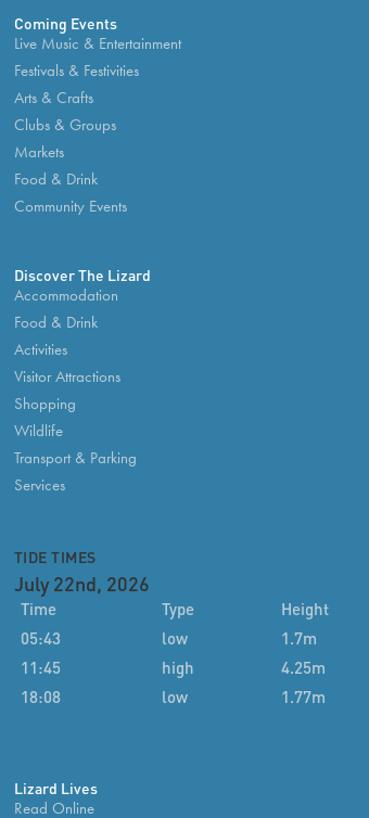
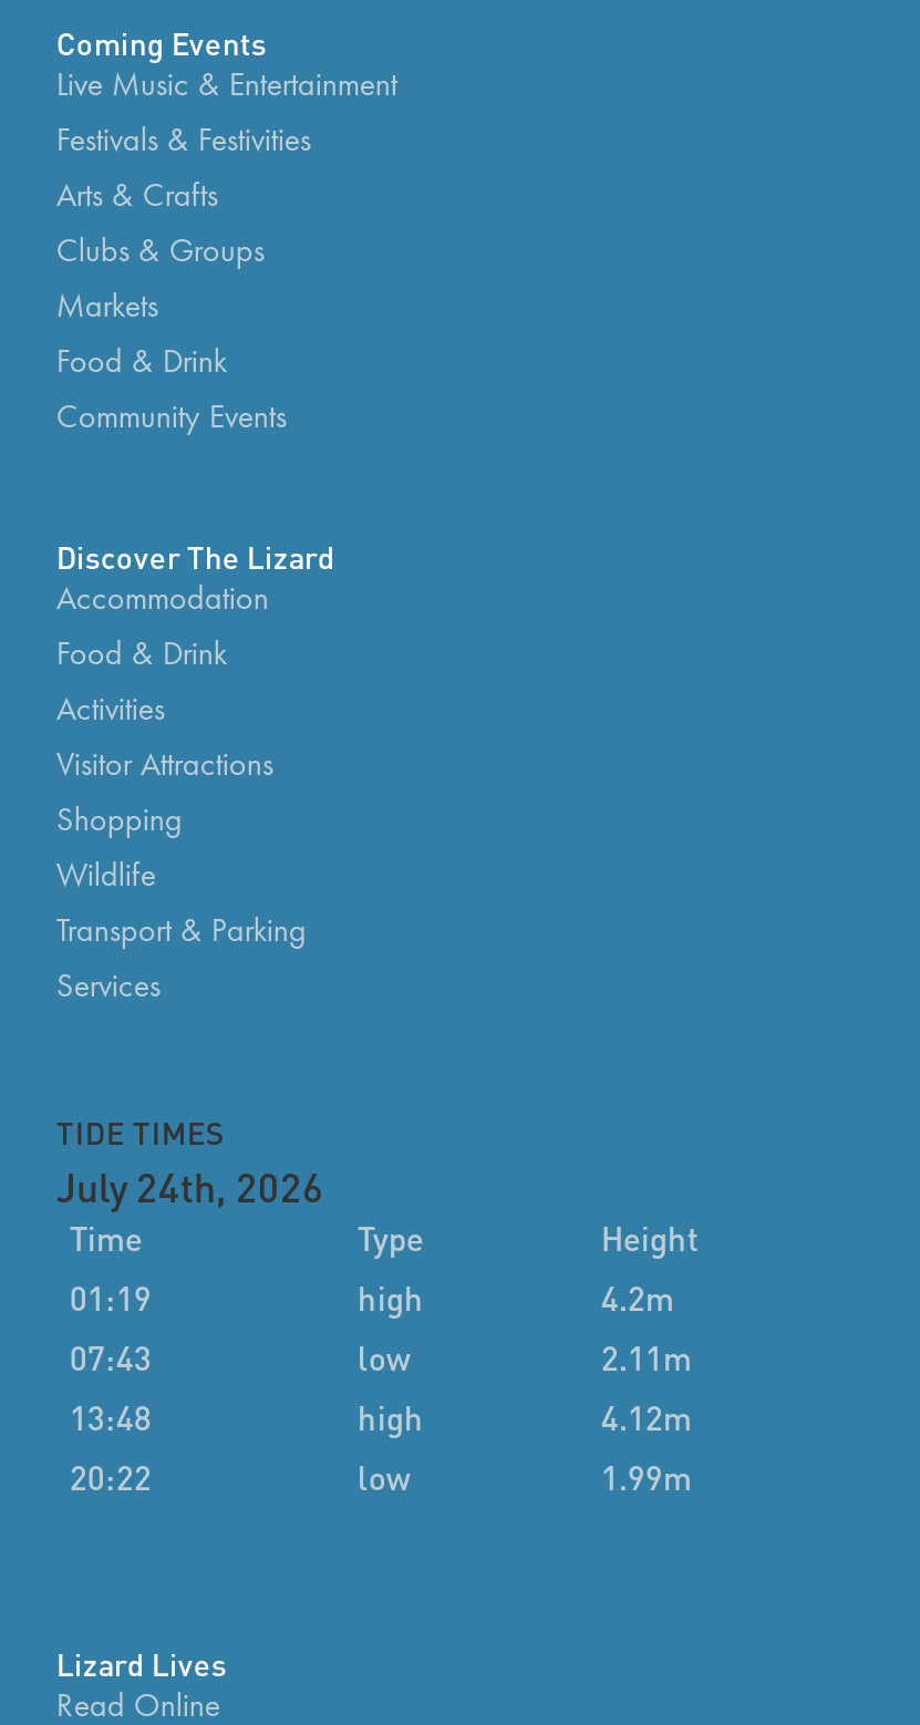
- July 22nd, 2026
+ July 24th, 2026

- 05:43
+ 01:19
+ high
+ 4.2m
+ 07:43

- 1.7m
- 11:45
+ 2.11m
+ 13:48

- 4.25m
- 18:08
+ 4.12m
+ 20:22

- 1.77m
+ 1.99m
